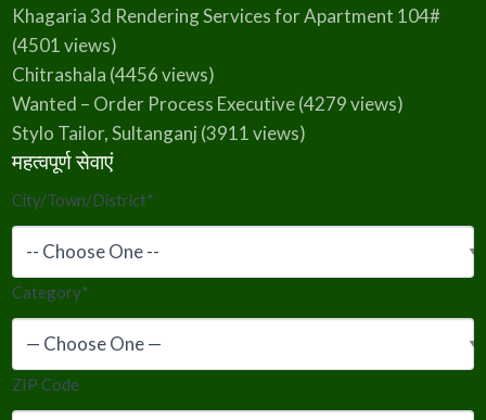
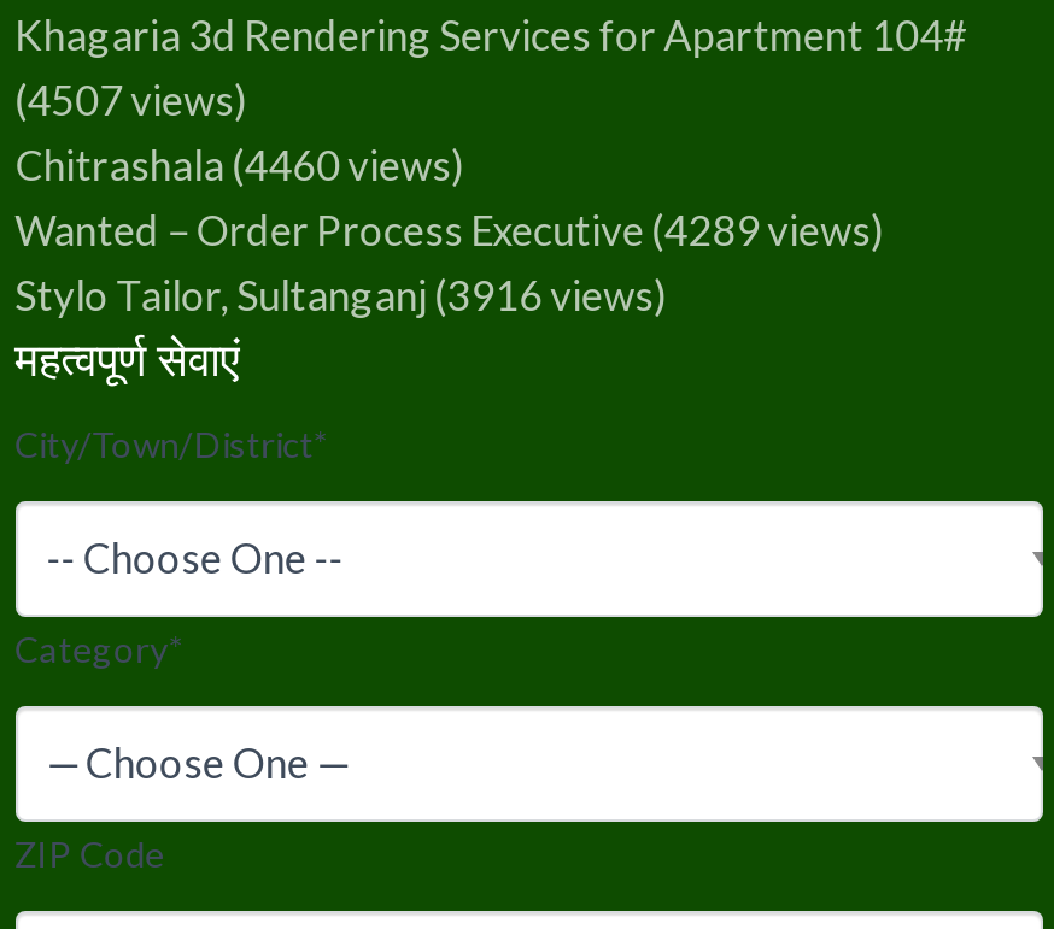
- (4501 views)
+ (4507 views)

- Chitrashala (4456 views)
+ Chitrashala (4460 views)

- Wanted – Order Process Executive (4279 views)
+ Wanted – Order Process Executive (4289 views)

- Stylo Tailor, Sultanganj (3911 views)
+ Stylo Tailor, Sultanganj (3916 views)
